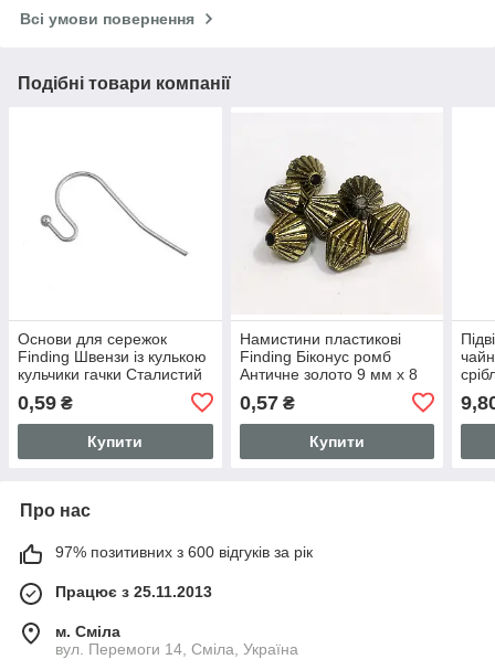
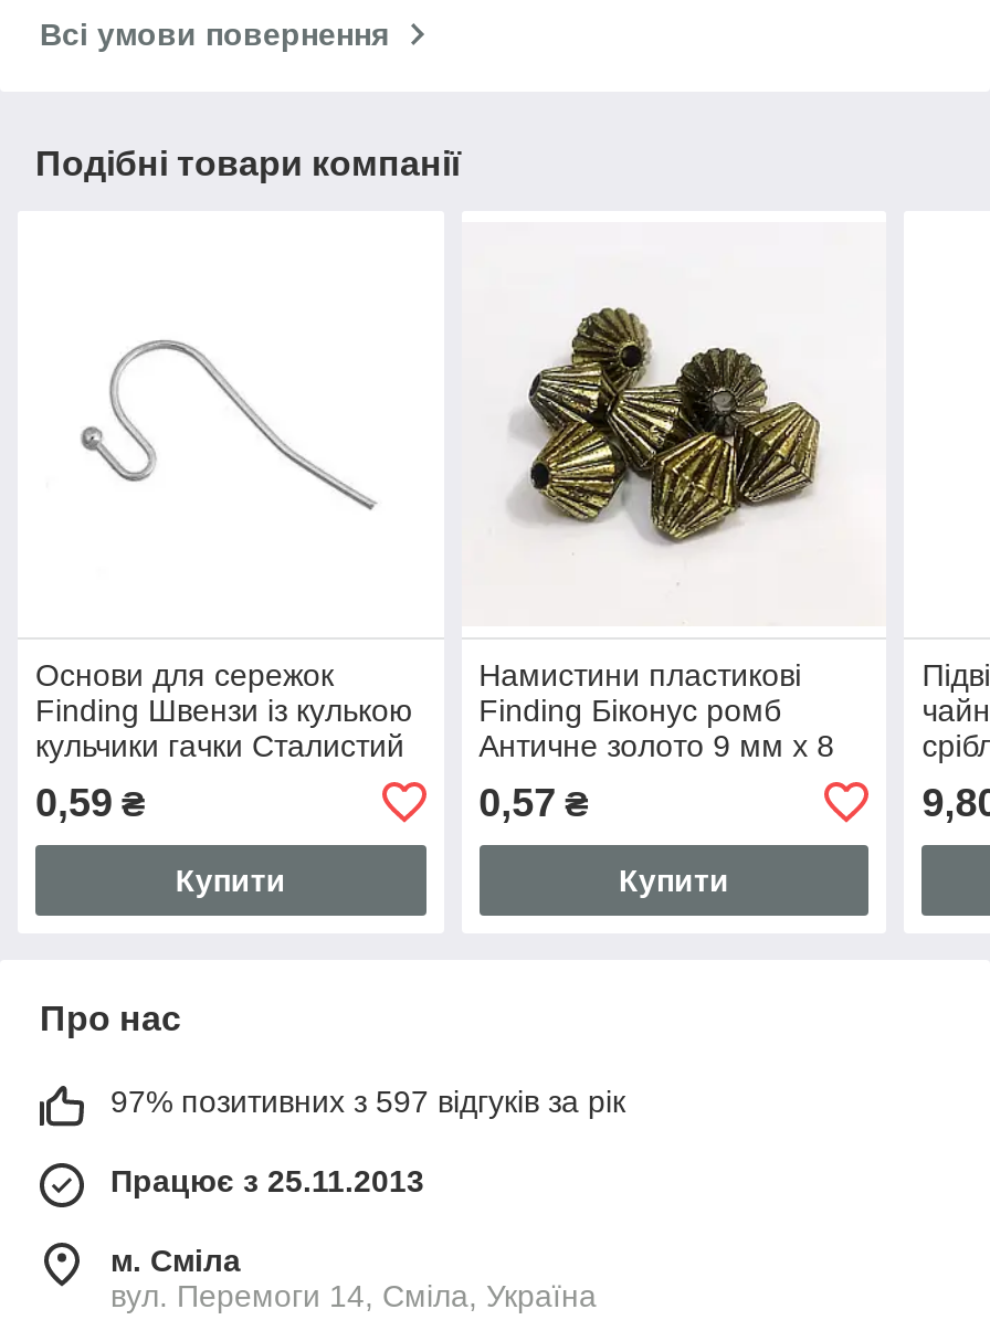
- 97% позитивних з 600 відгуків за рік
+ 97% позитивних з 597 відгуків за рік
